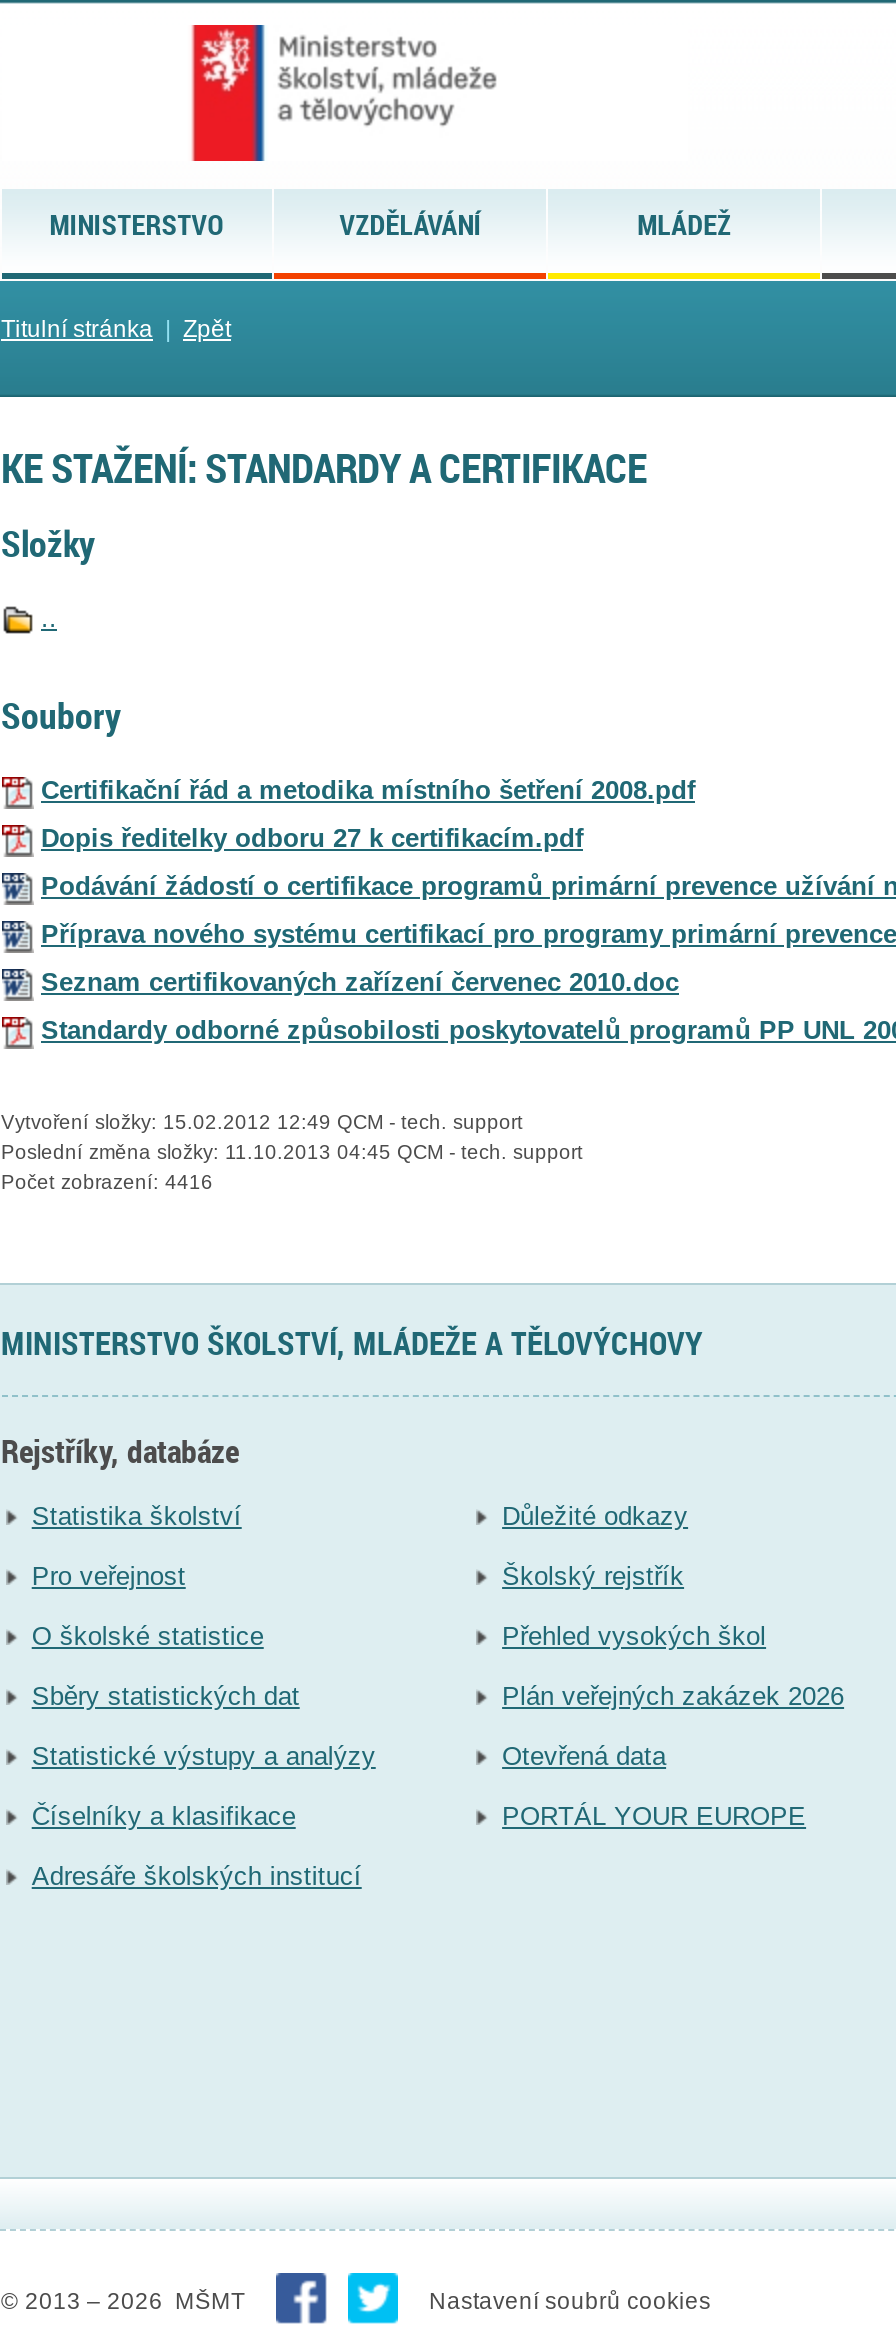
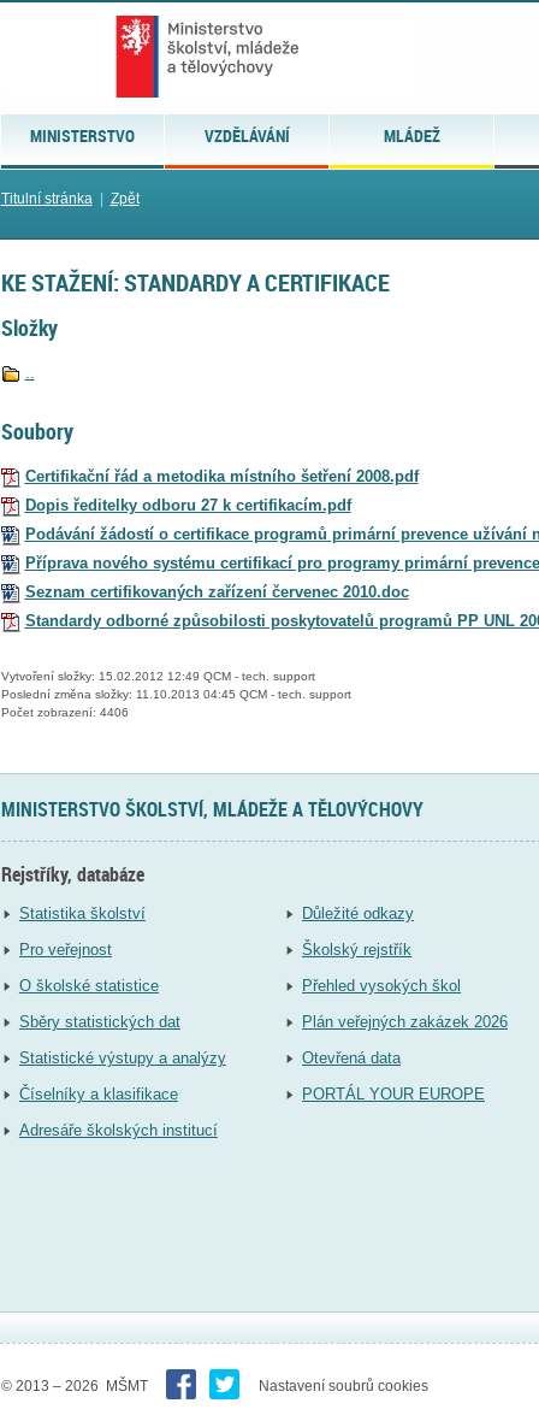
- Počet zobrazení: 4416
+ Počet zobrazení: 4406
